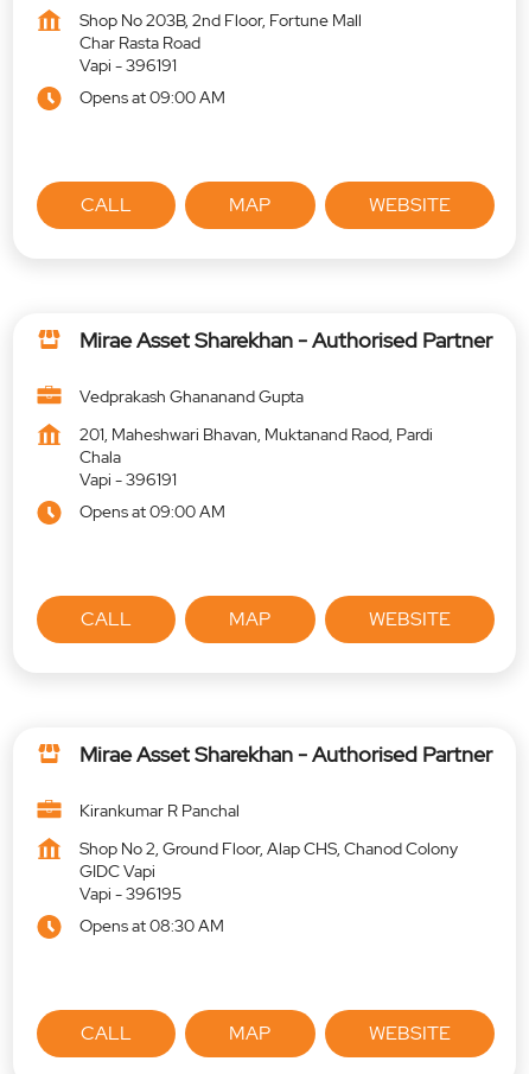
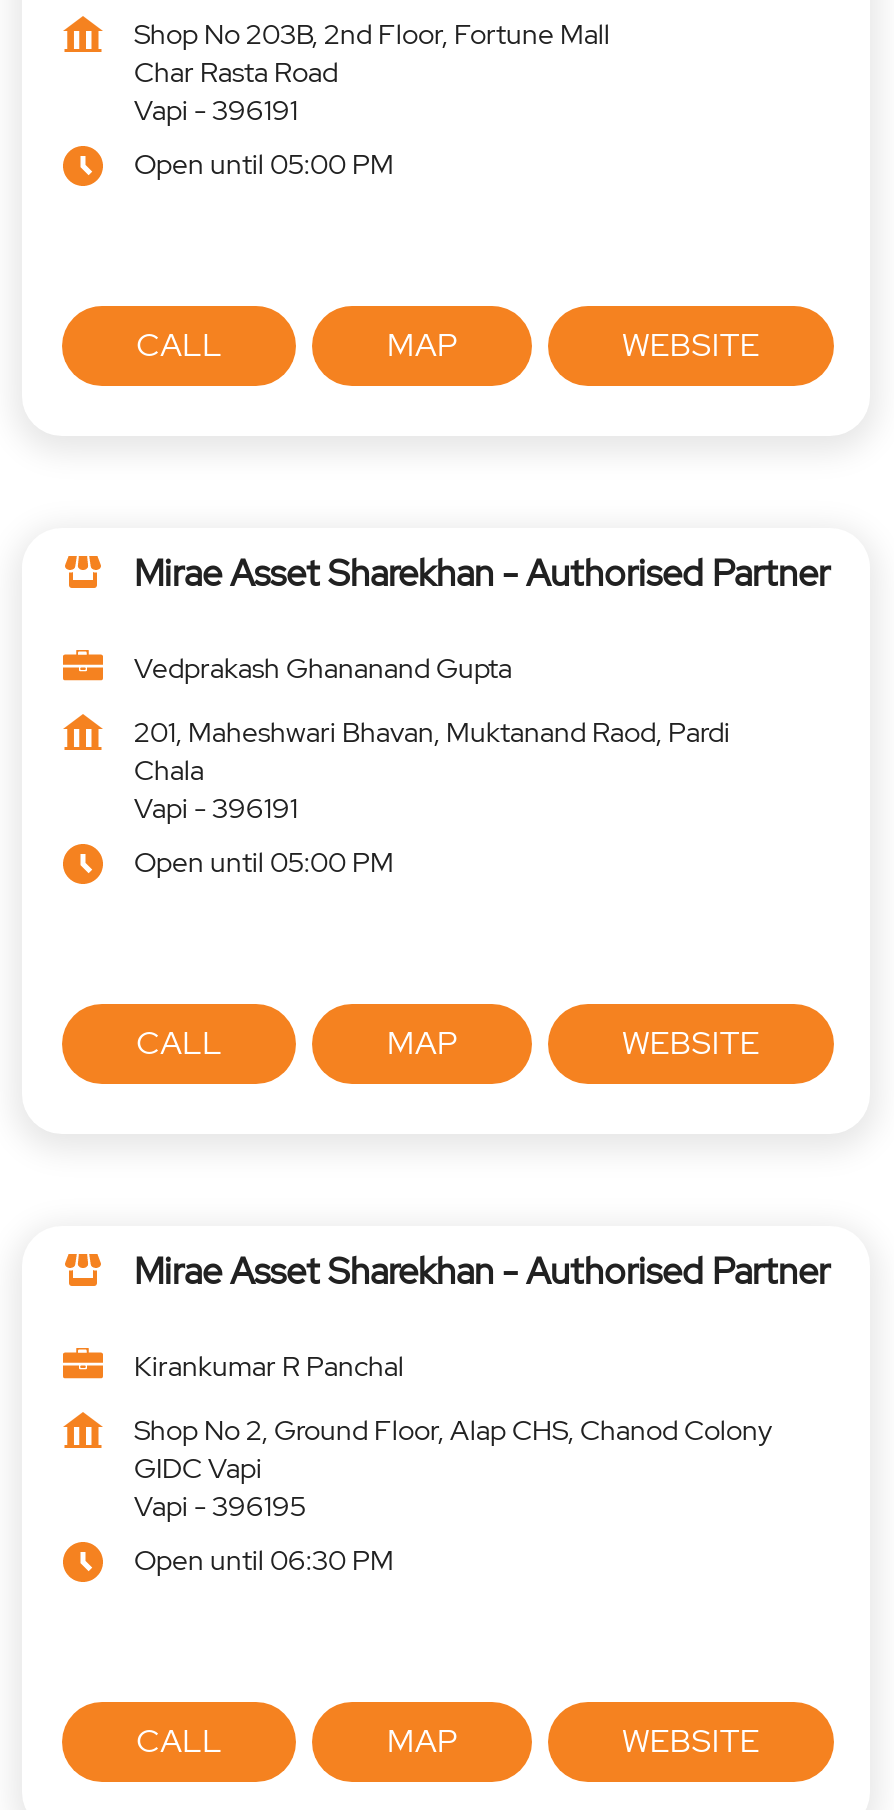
- Opens at 09:00 AM
+ Open until 05:00 PM

- Opens at 09:00 AM
+ Open until 05:00 PM

- Opens at 08:30 AM
+ Open until 06:30 PM
